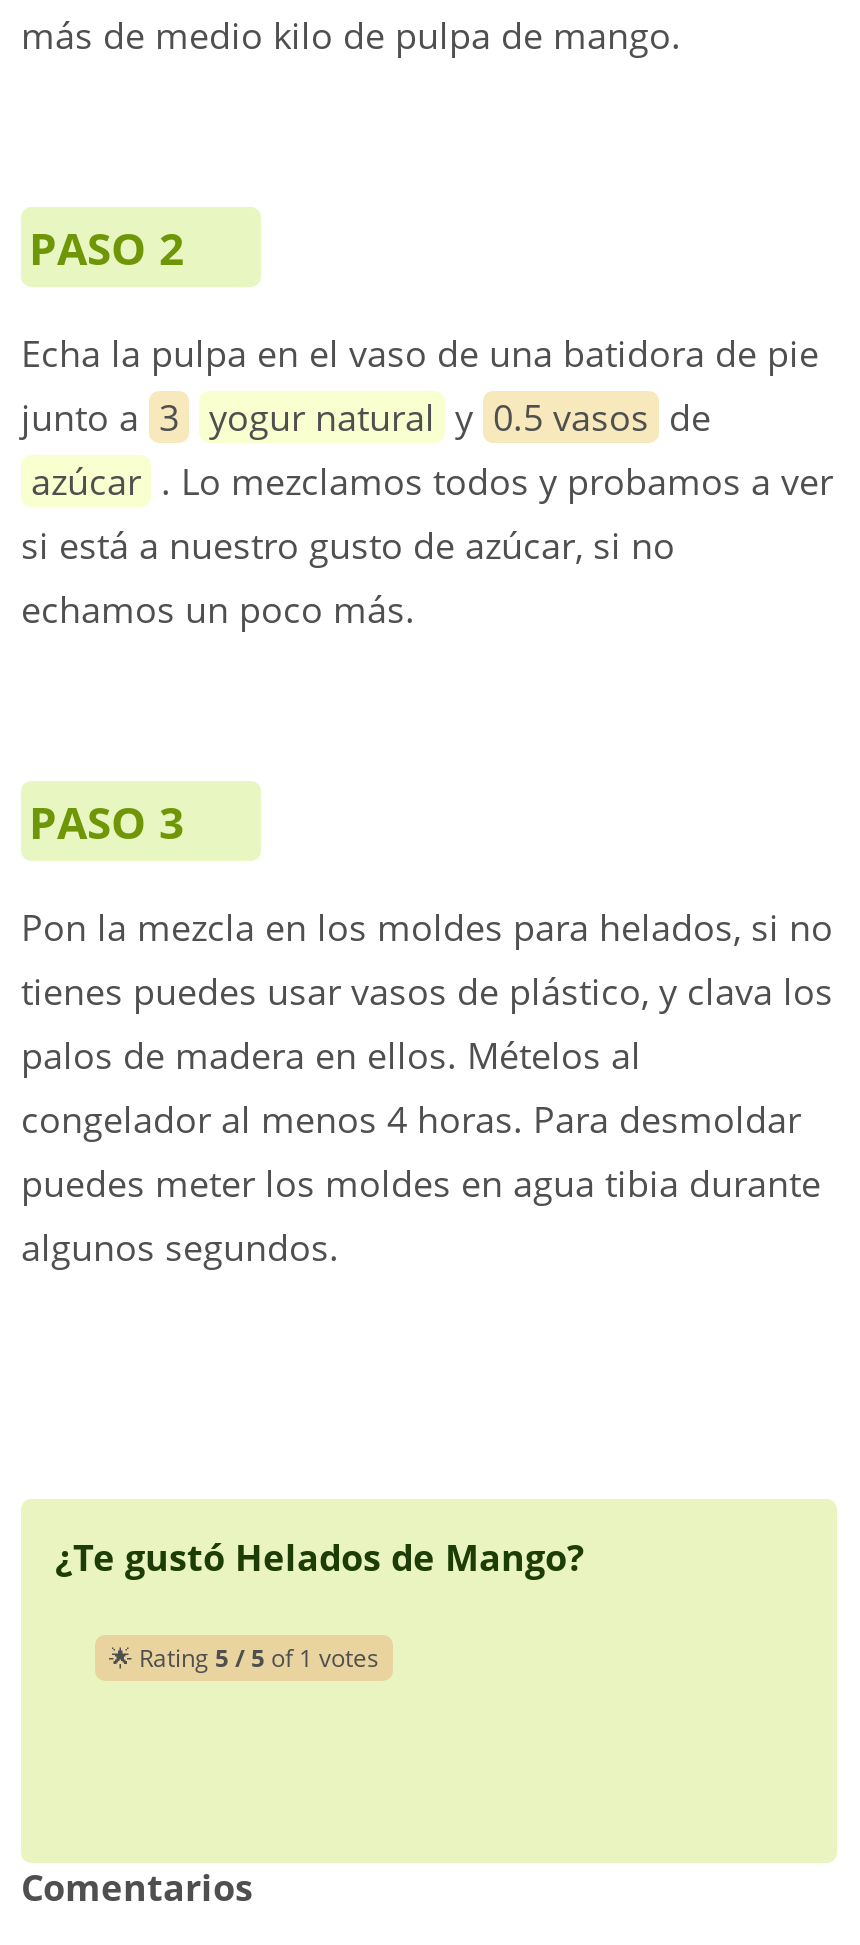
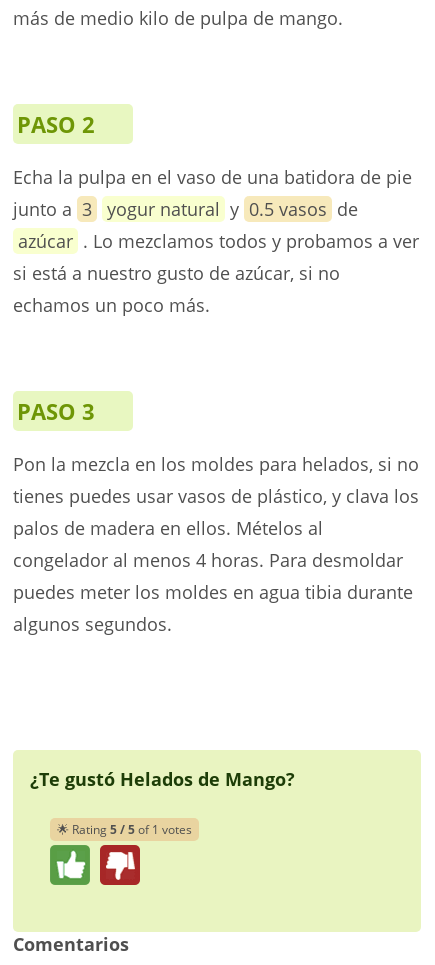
+ [image]

+ [image]
